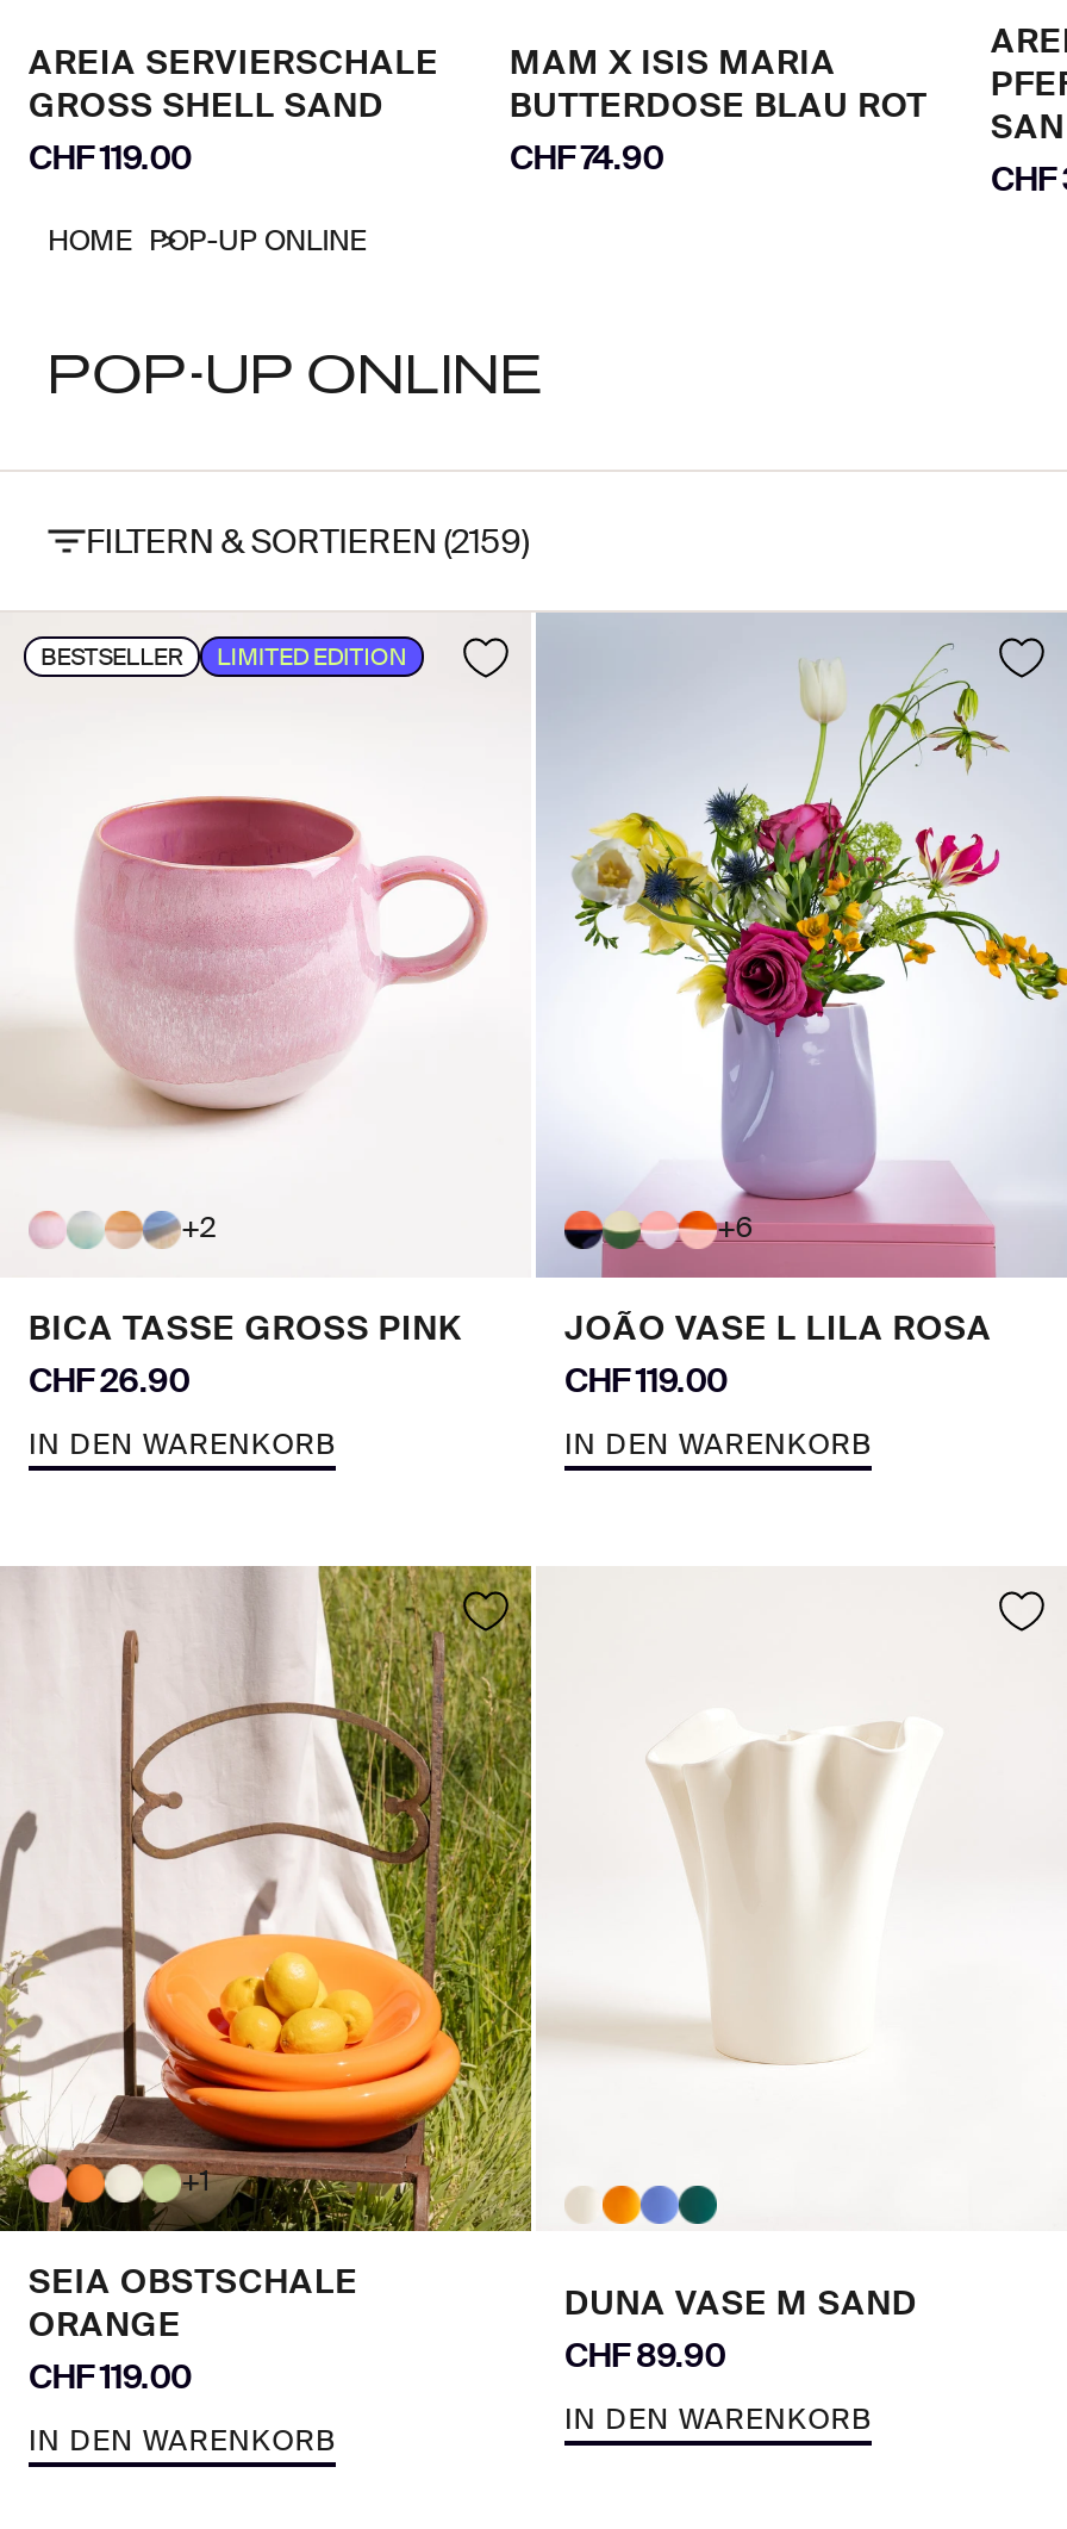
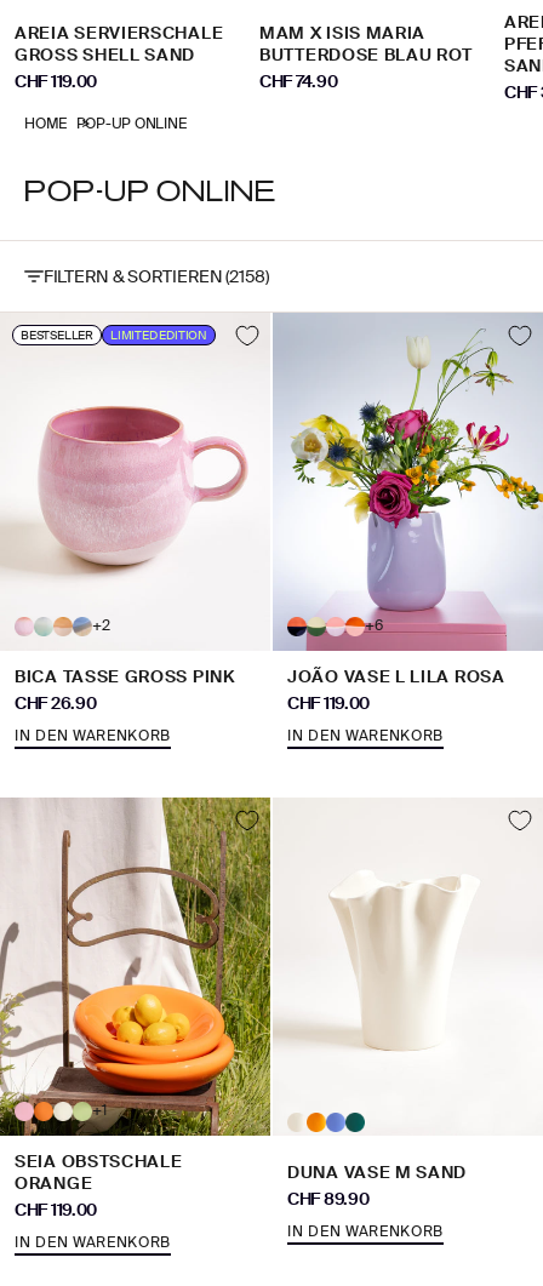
- FILTERN & SORTIEREN (2159)
+ FILTERN & SORTIEREN (2158)
